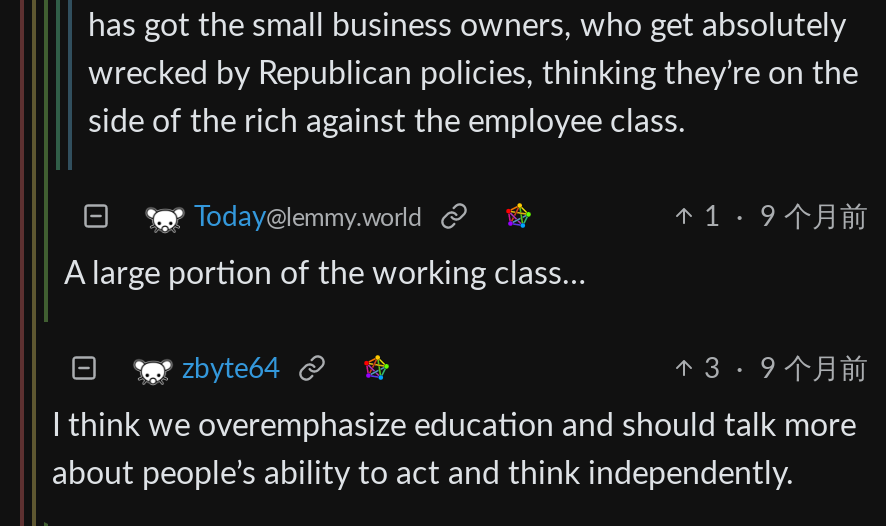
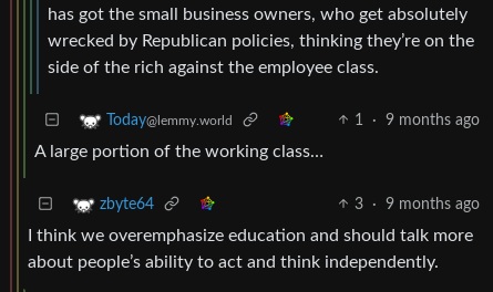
- 1 · 9 个月前
+ 1 · 9 months ago

- 3 · 9 个月前
+ 3 · 9 months ago
